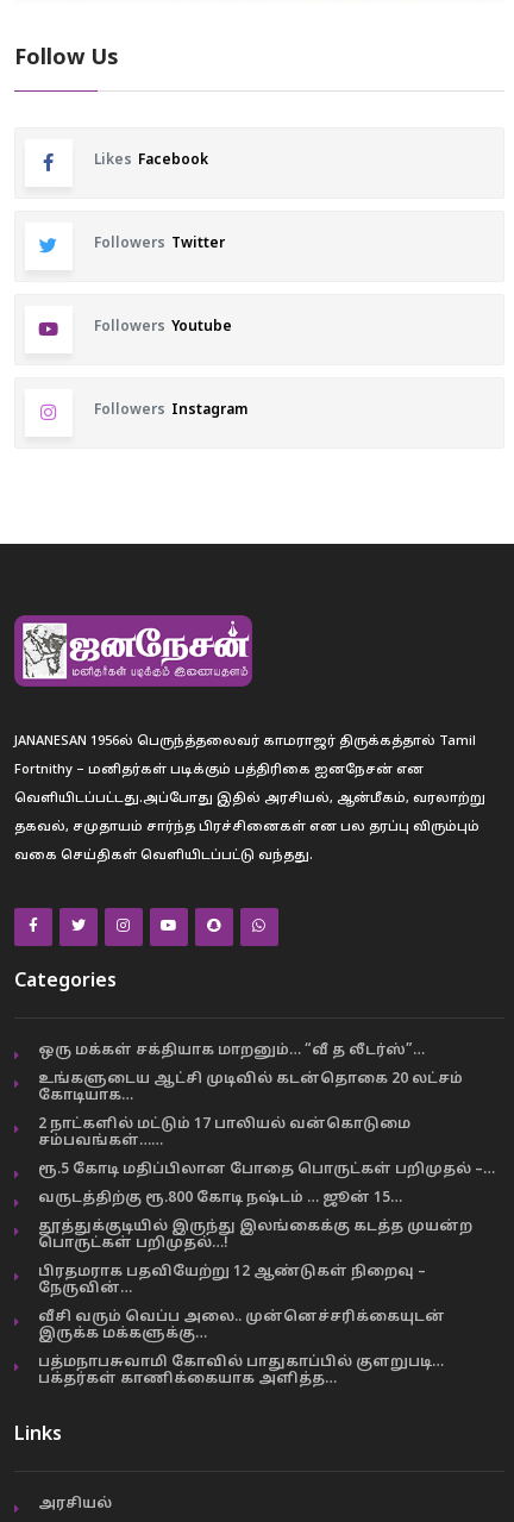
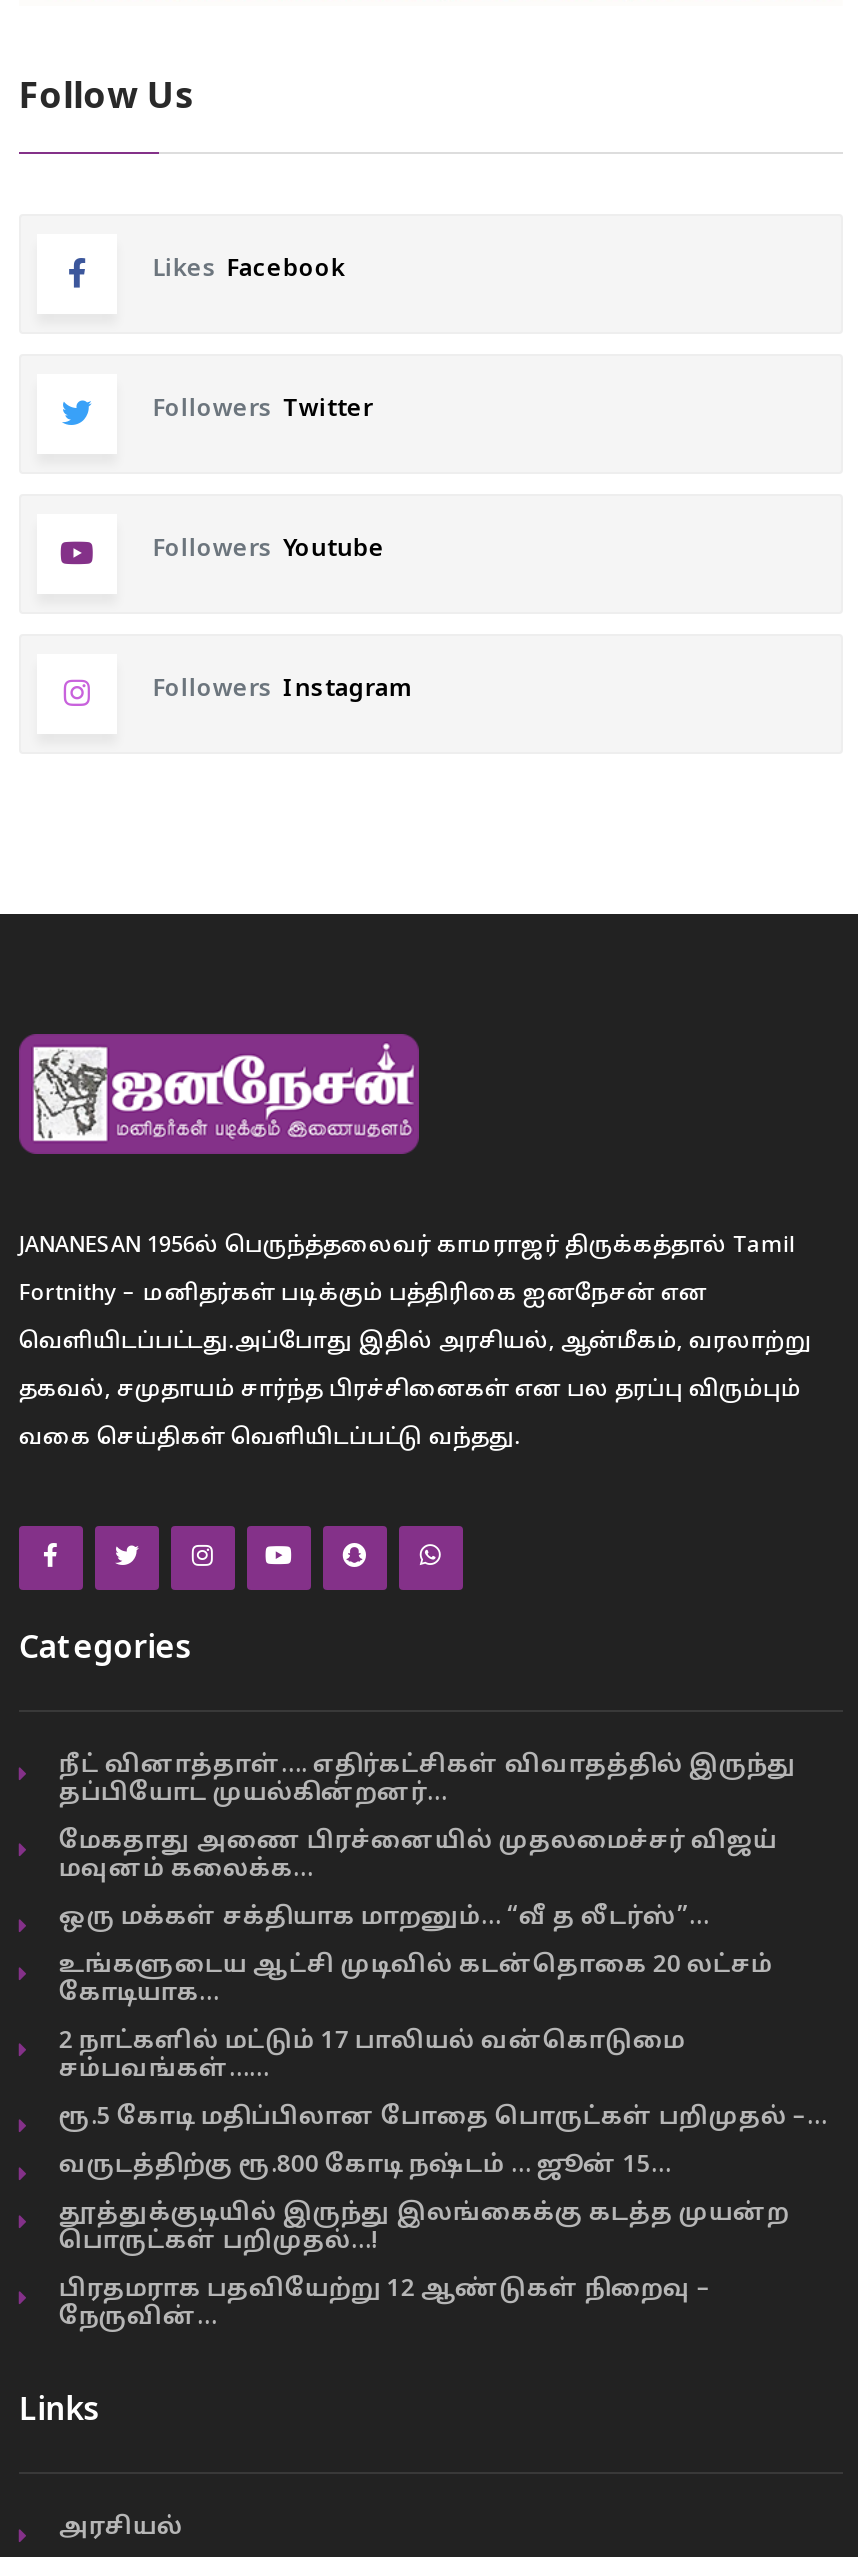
+ நீட் வினாத்தாள்…. எதிர்கட்சிகள் விவாதத்தில் இருந்து
+ தப்பியோட முயல்கின்றனர்…
+ மேகதாது அணை பிரச்னையில் முதலமைச்சர் விஜய்
+ மவுனம் கலைக்க…

moved down: ஒரு மக்கள் சக்தியாக மாறனும்… “வீ த லீடர்ஸ்”… | உங்களுடைய ஆட்சி முடிவில் கடன்தொகை 20 லட்சம் | கோடியாக… | ... | பிரதமராக பதவியேற்று 12 ஆண்டுகள் நிறைவு – | நேருவின்…

- வீசி வரும் வெப்ப அலை.. முன்னெச்சரிக்கையுடன்
- இருக்க மக்களுக்கு…
- பத்மநாபசுவாமி கோவில் பாதுகாப்பில் குளறுபடி…
- பக்தர்கள் காணிக்கையாக அளித்த…
